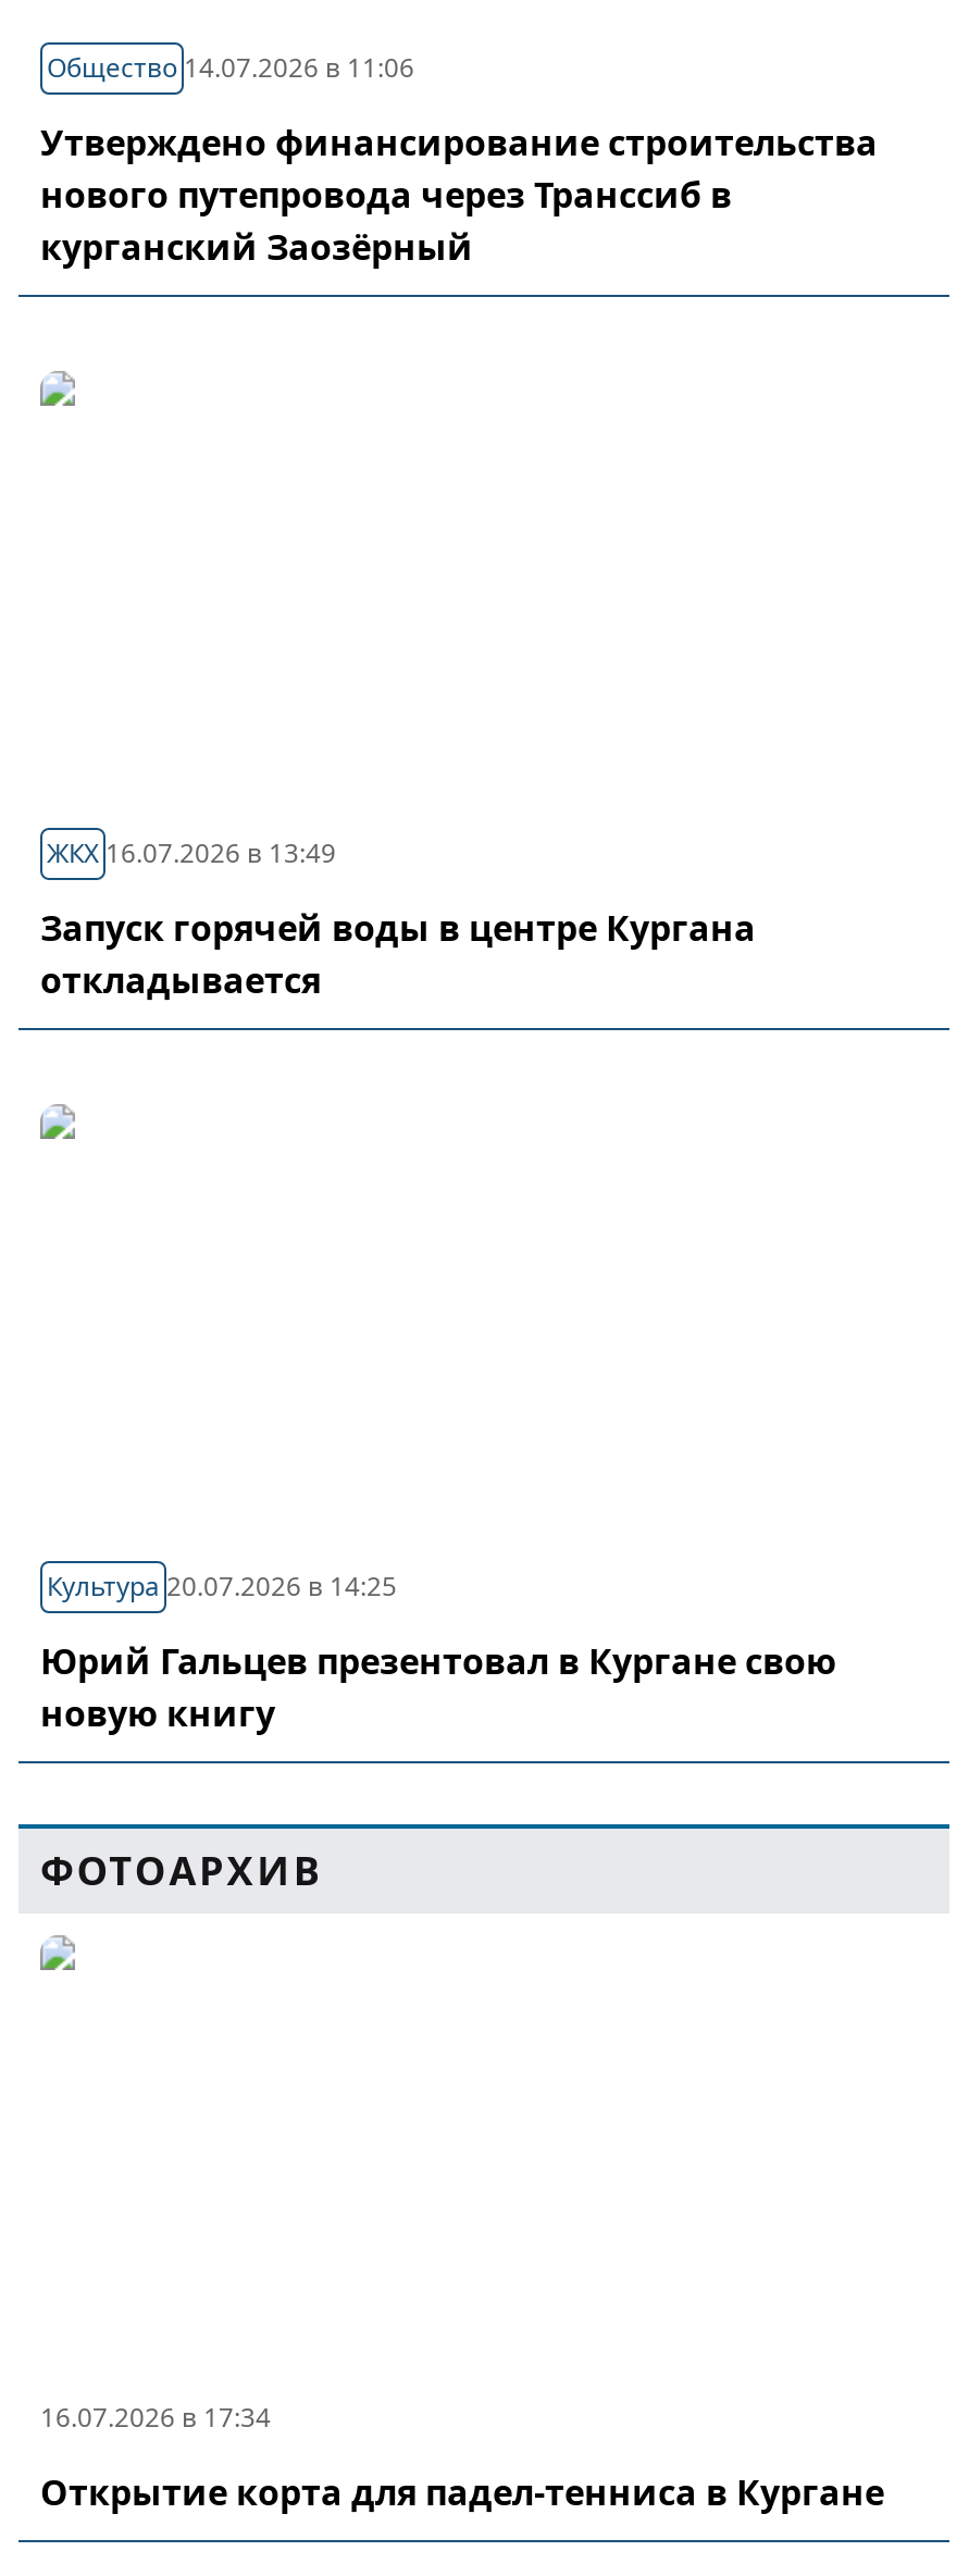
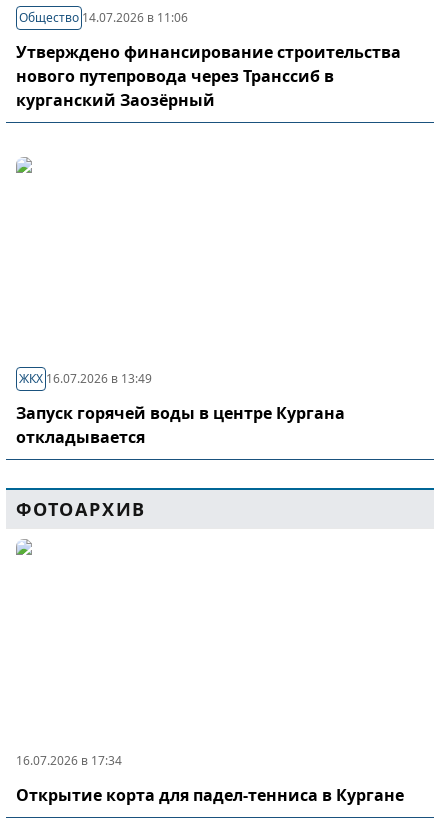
- Культура 20.07.2026 в 14:25
- Юрий Гальцев презентовал в Кургане свою
- новую книгу
